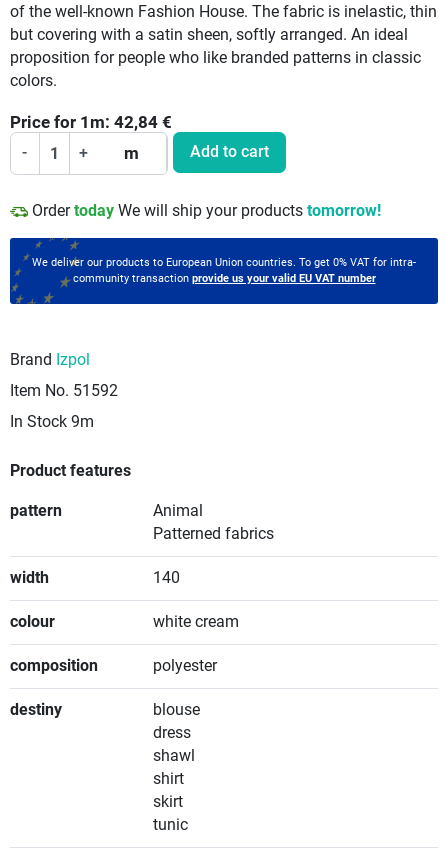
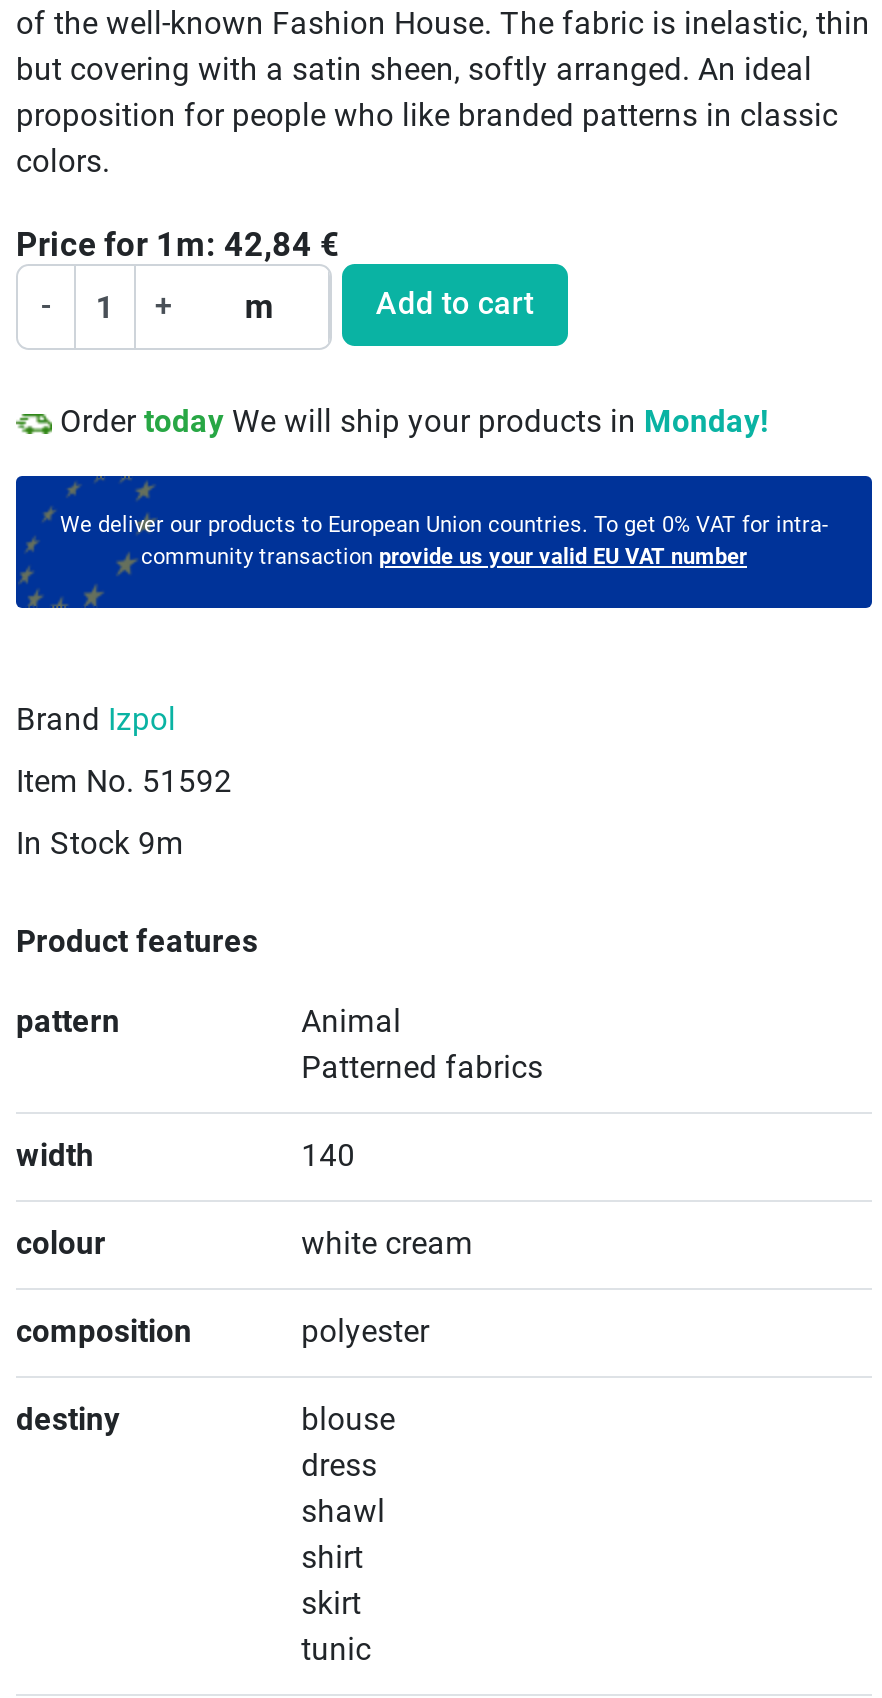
- Order today We will ship your products tomorrow!
+ Order today We will ship your products in Monday!
